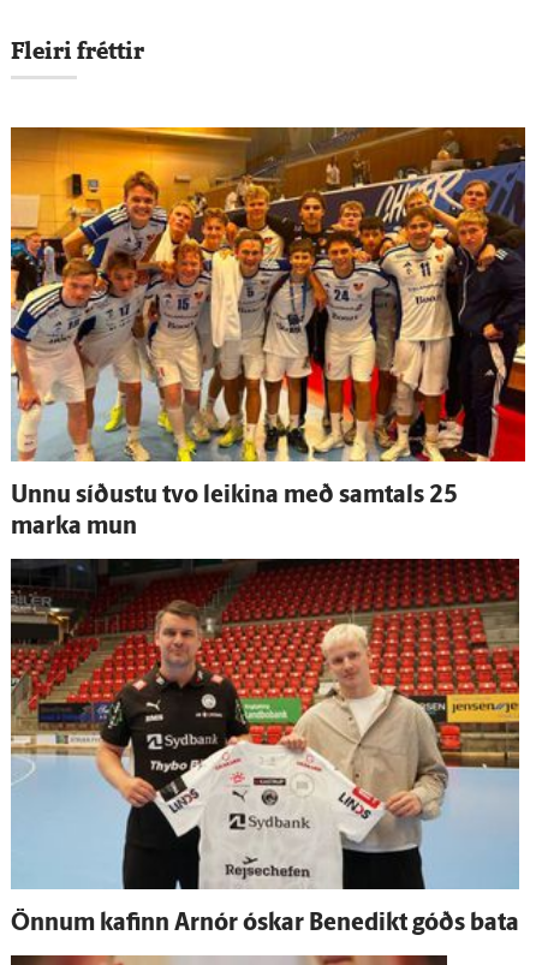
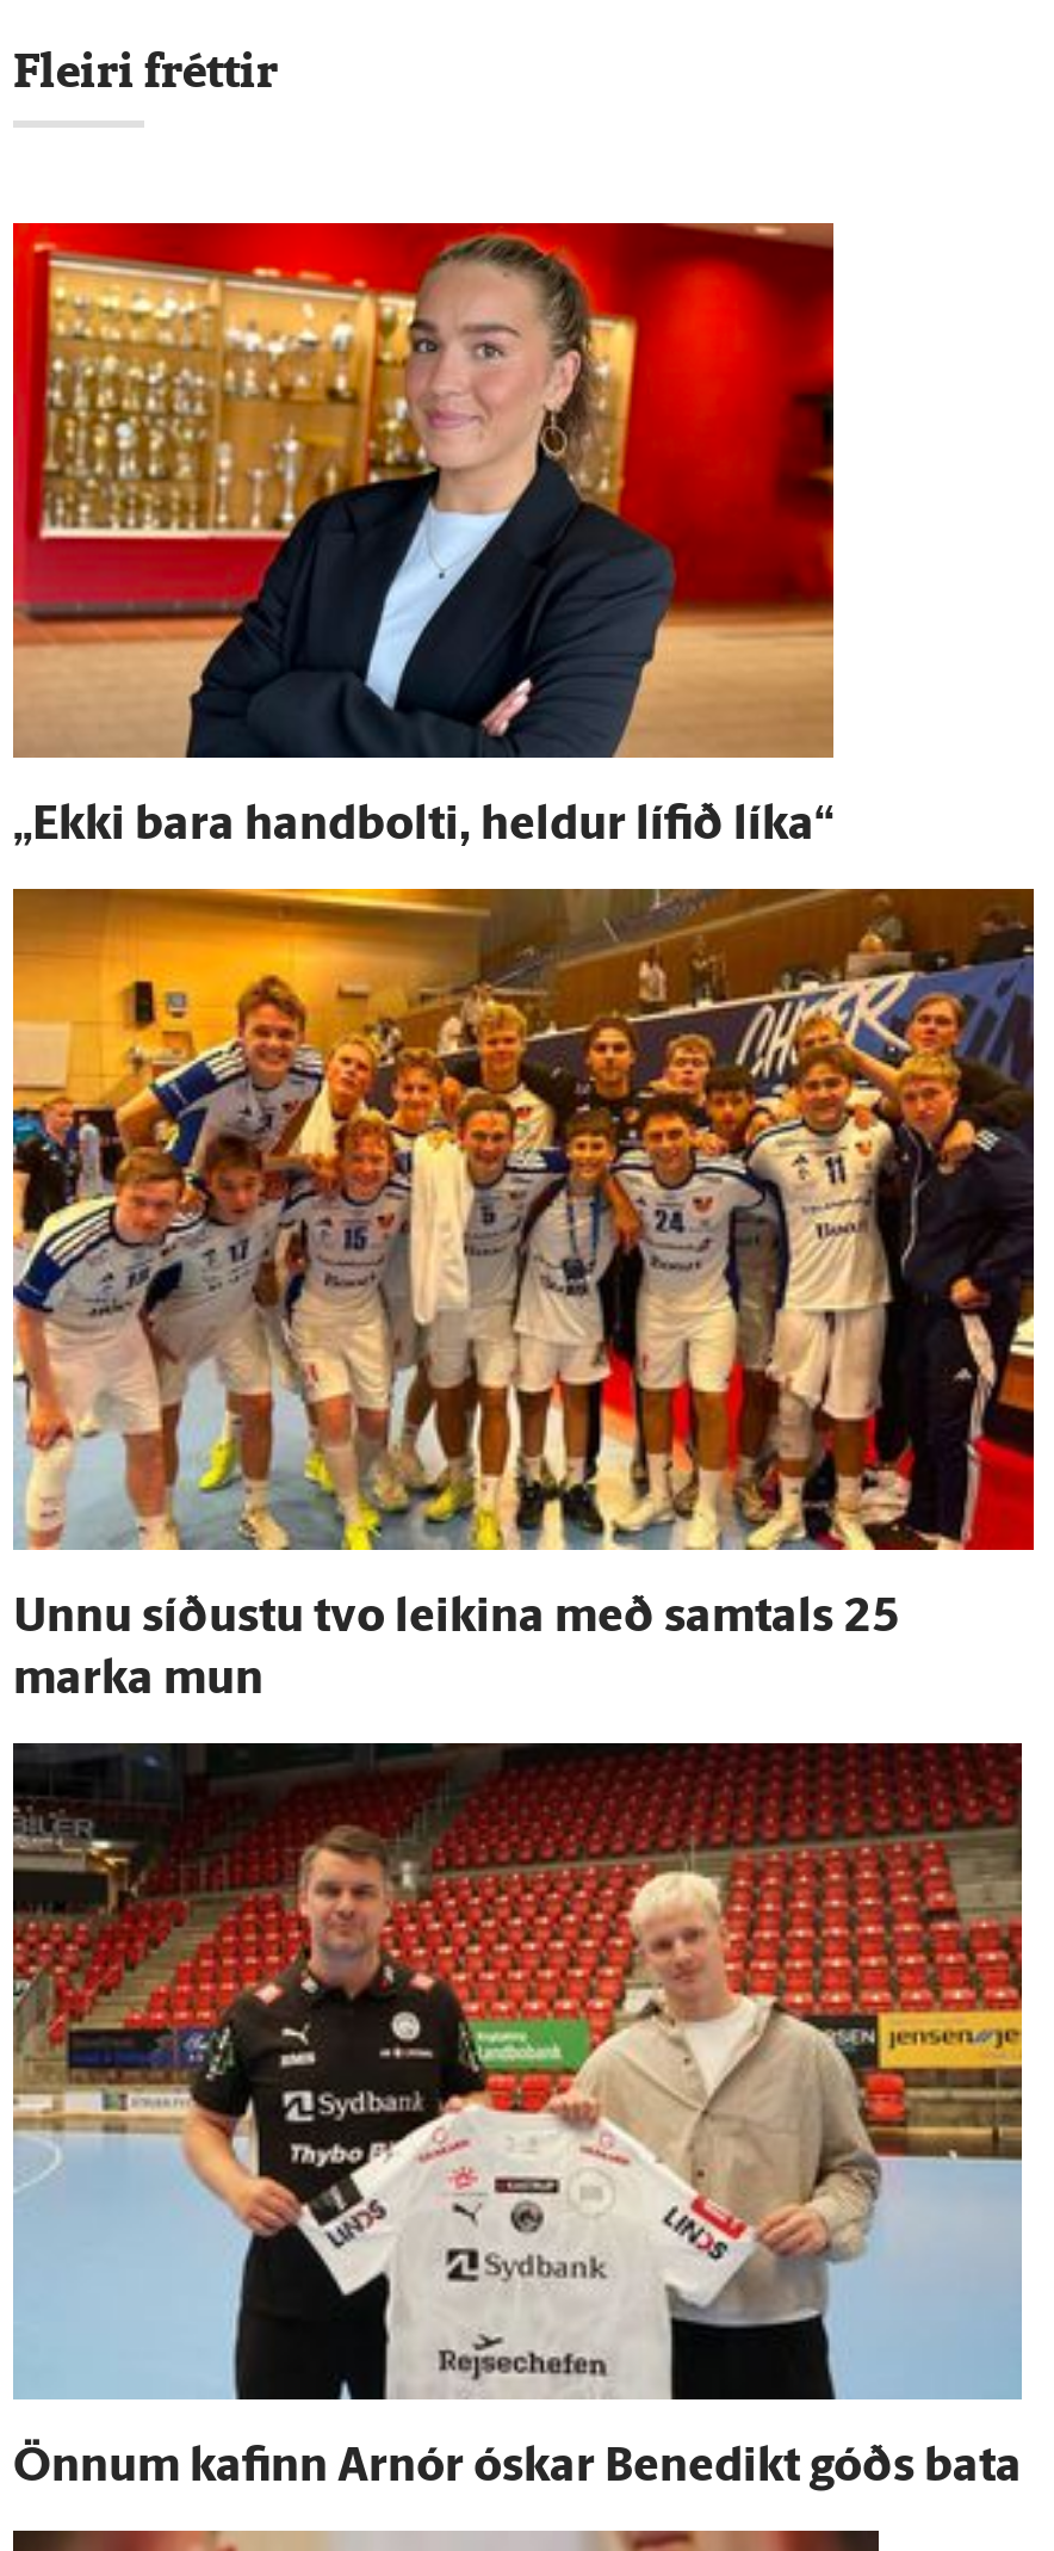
+ [image]
+ „Ekki bara handbolti, heldur lífið líka“
